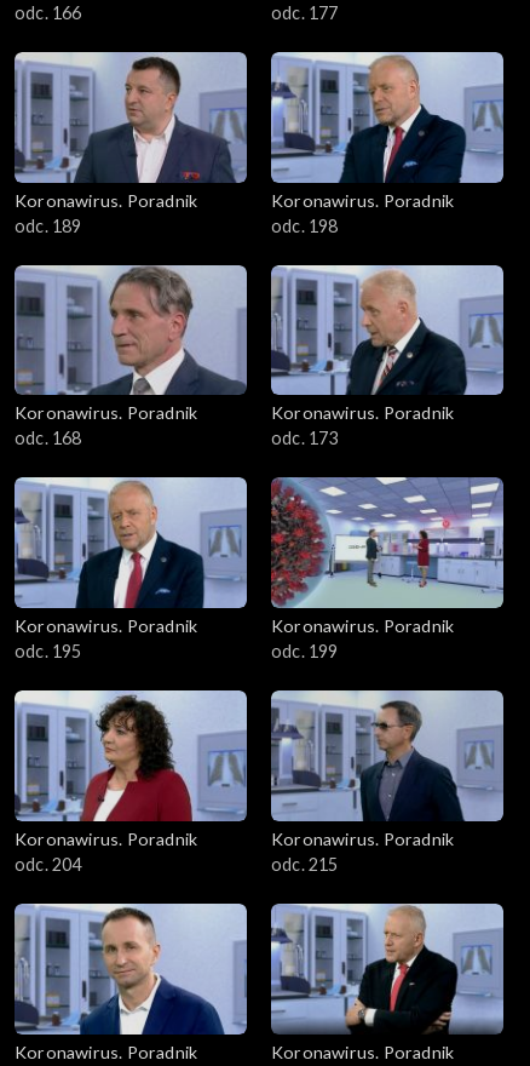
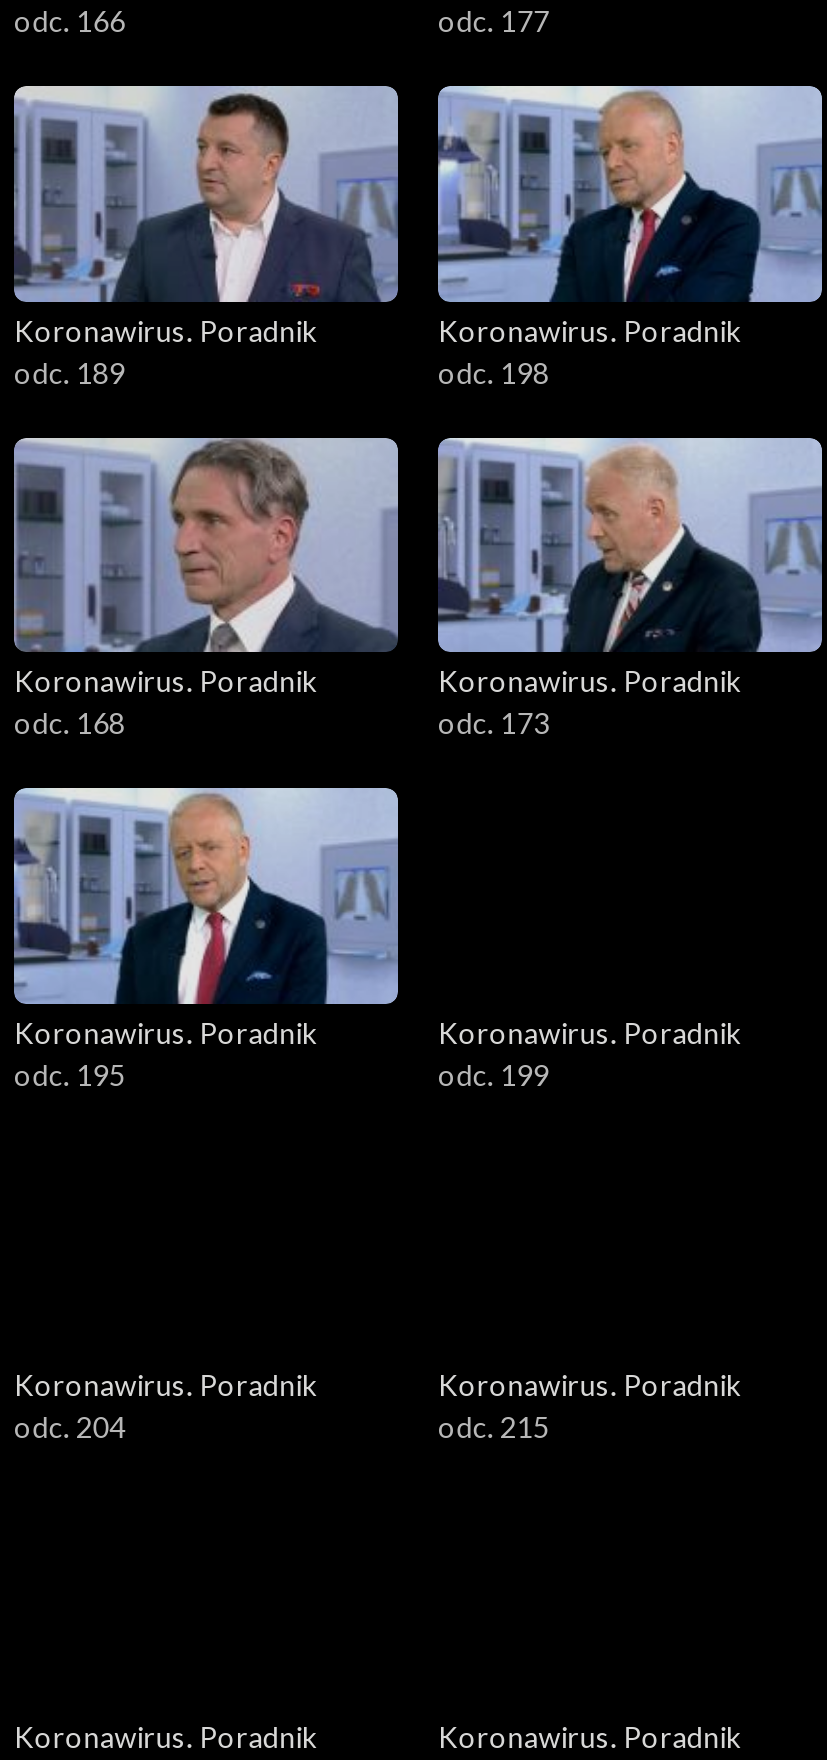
- [image]

- [image]

- [image]

- [image]

- [image]
